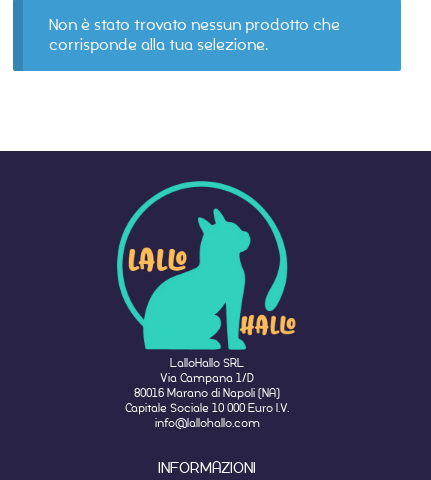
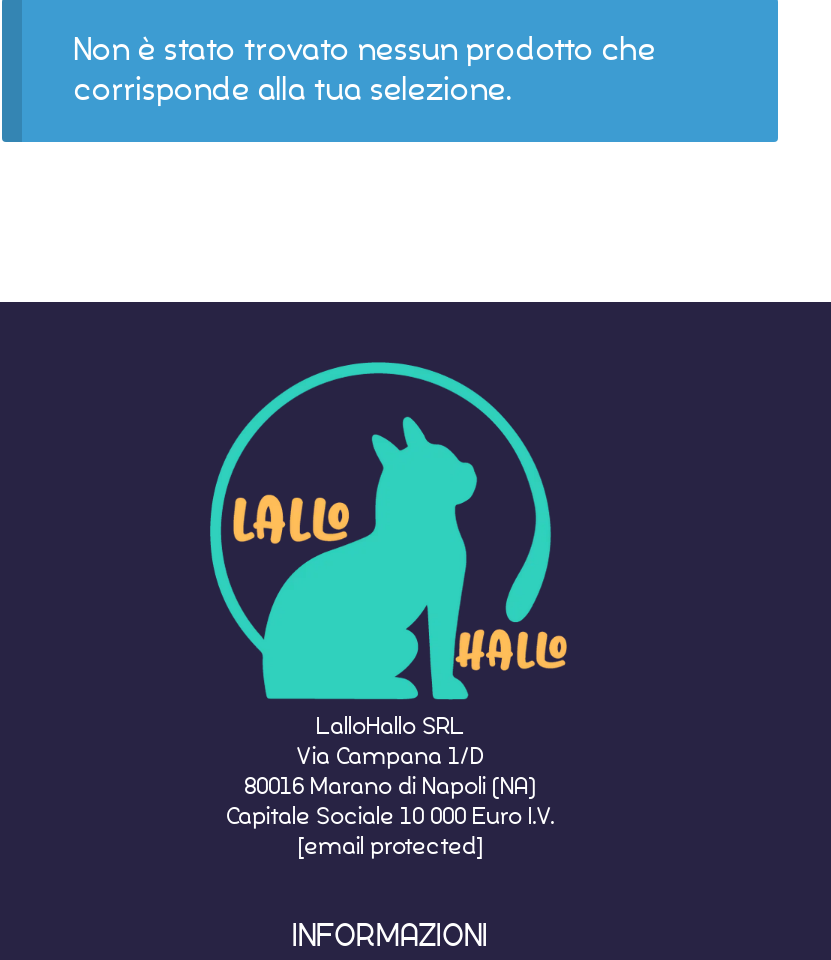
- info@lallohallo.com
+ [email protected]
